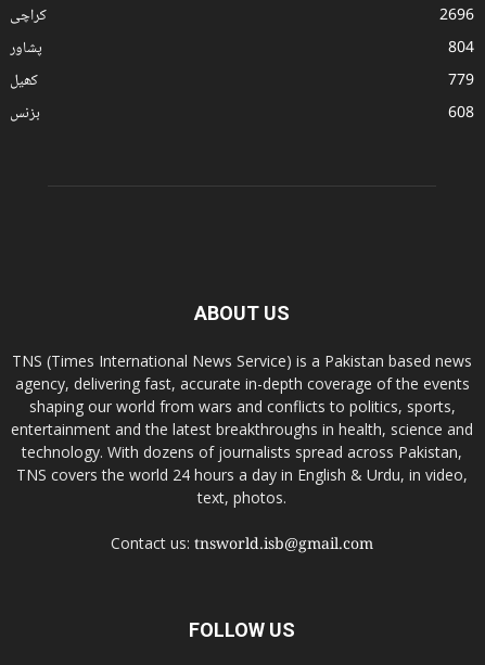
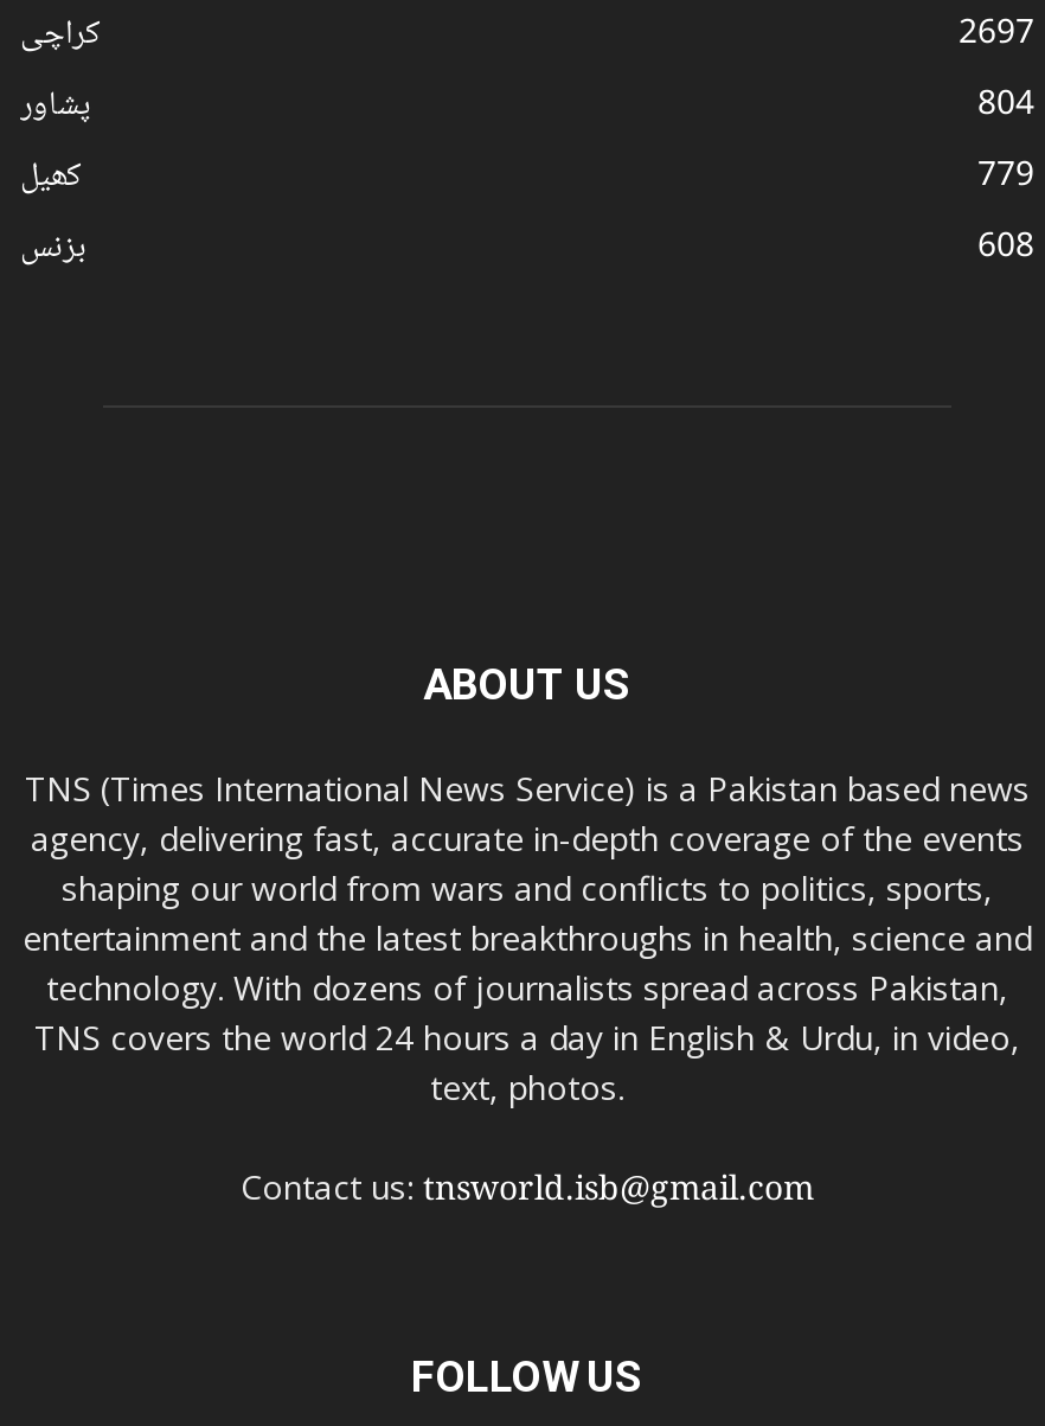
- 2696
+ 2697
